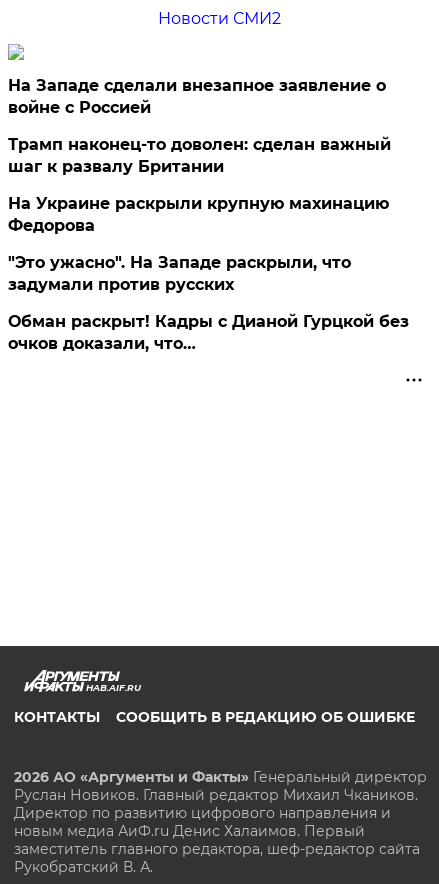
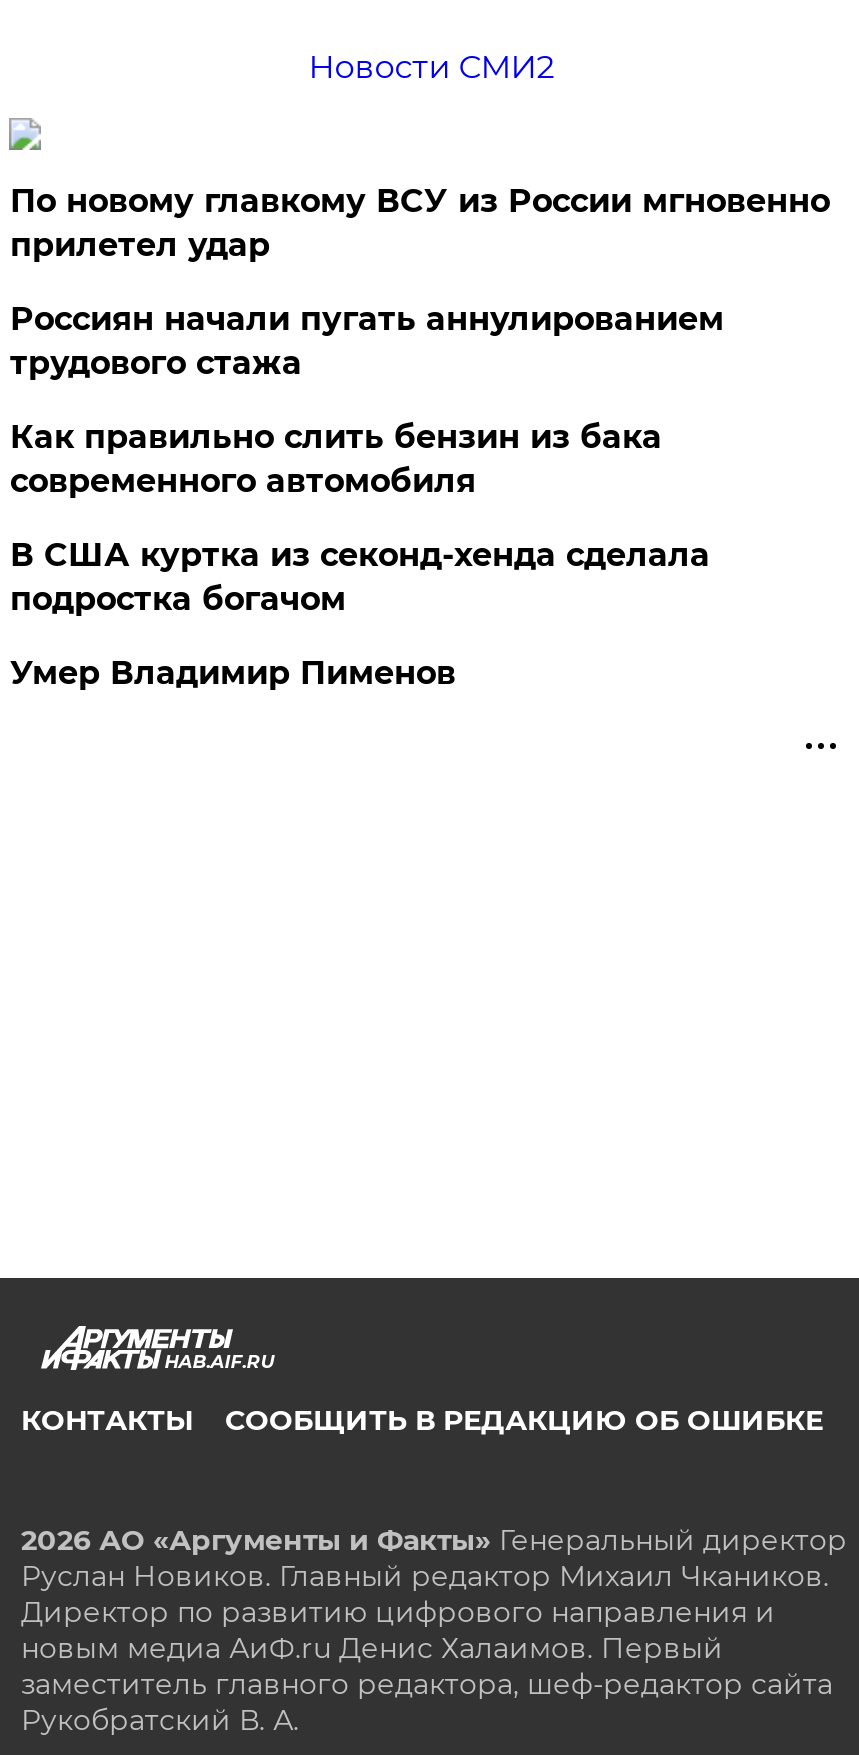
- На Западе сделали внезапное заявление о
- войне с Россией
+ По новому главкому ВСУ из России мгновенно
+ прилетел удар

- Трамп наконец-то доволен: сделан важный
- шаг к развалу Британии
+ Россиян начали пугать аннулированием
+ трудового стажа

- На Украине раскрыли крупную махинацию
- Федорова
+ Как правильно слить бензин из бака
+ современного автомобиля

- "Это ужасно". На Западе раскрыли, что
- задумали против русских
+ В США куртка из секонд-хенда сделала
+ подростка богачом

- Обман раскрыт! Кадры с Дианой Гурцкой без
- очков доказали, что…
+ Умер Владимир Пименов
